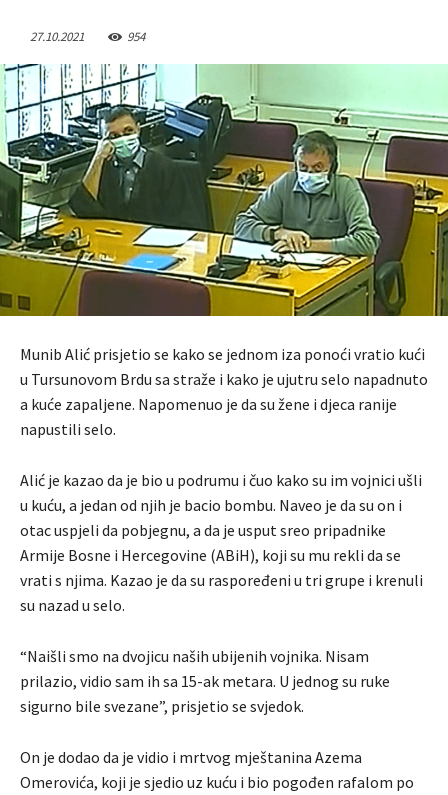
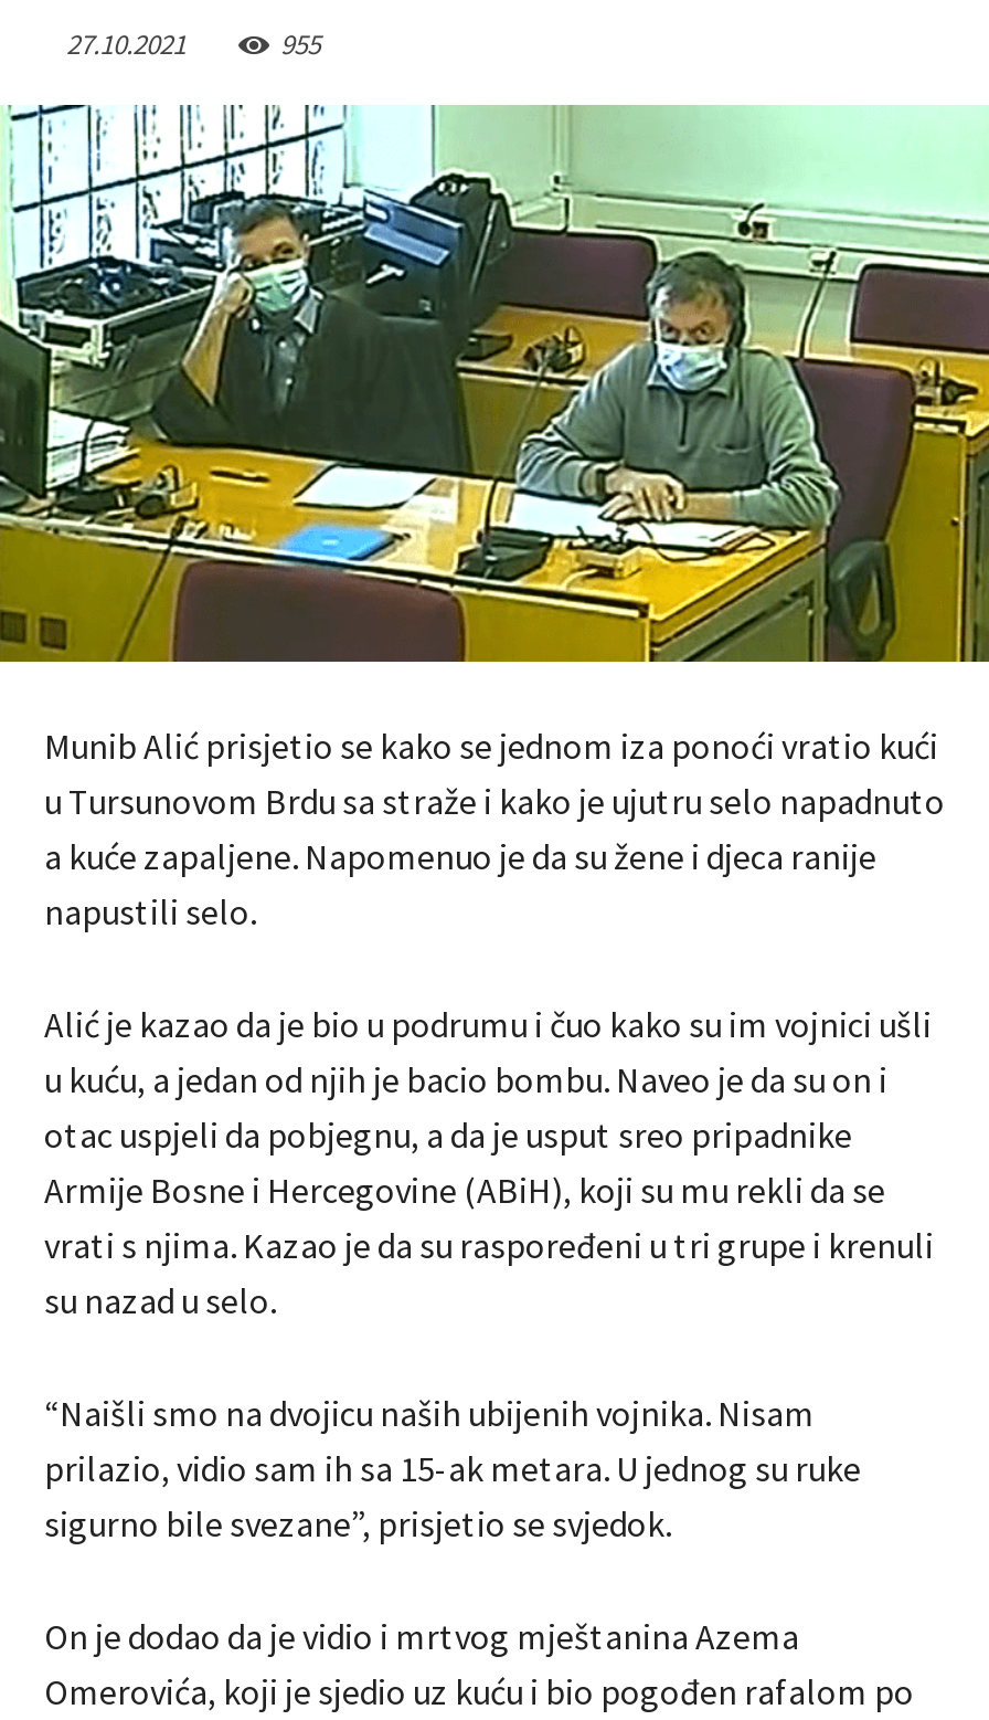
- 954
+ 955
